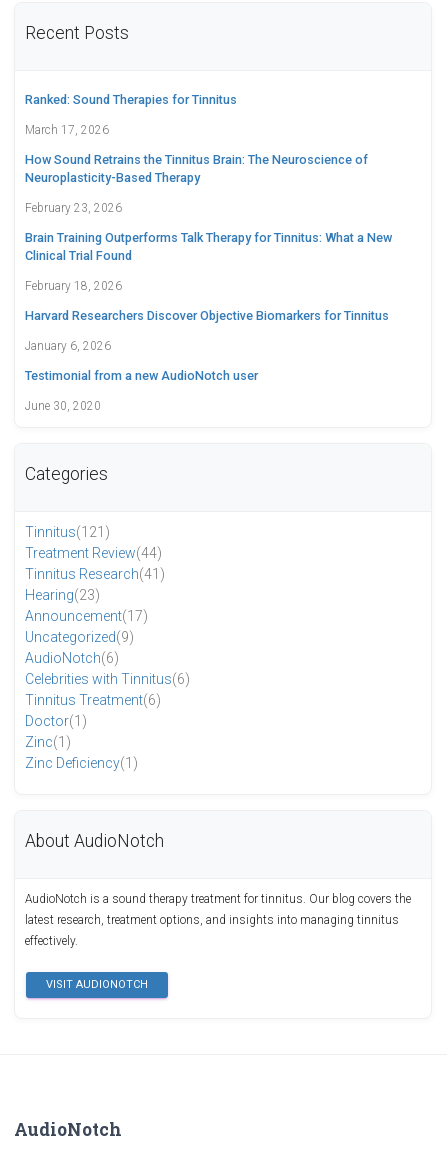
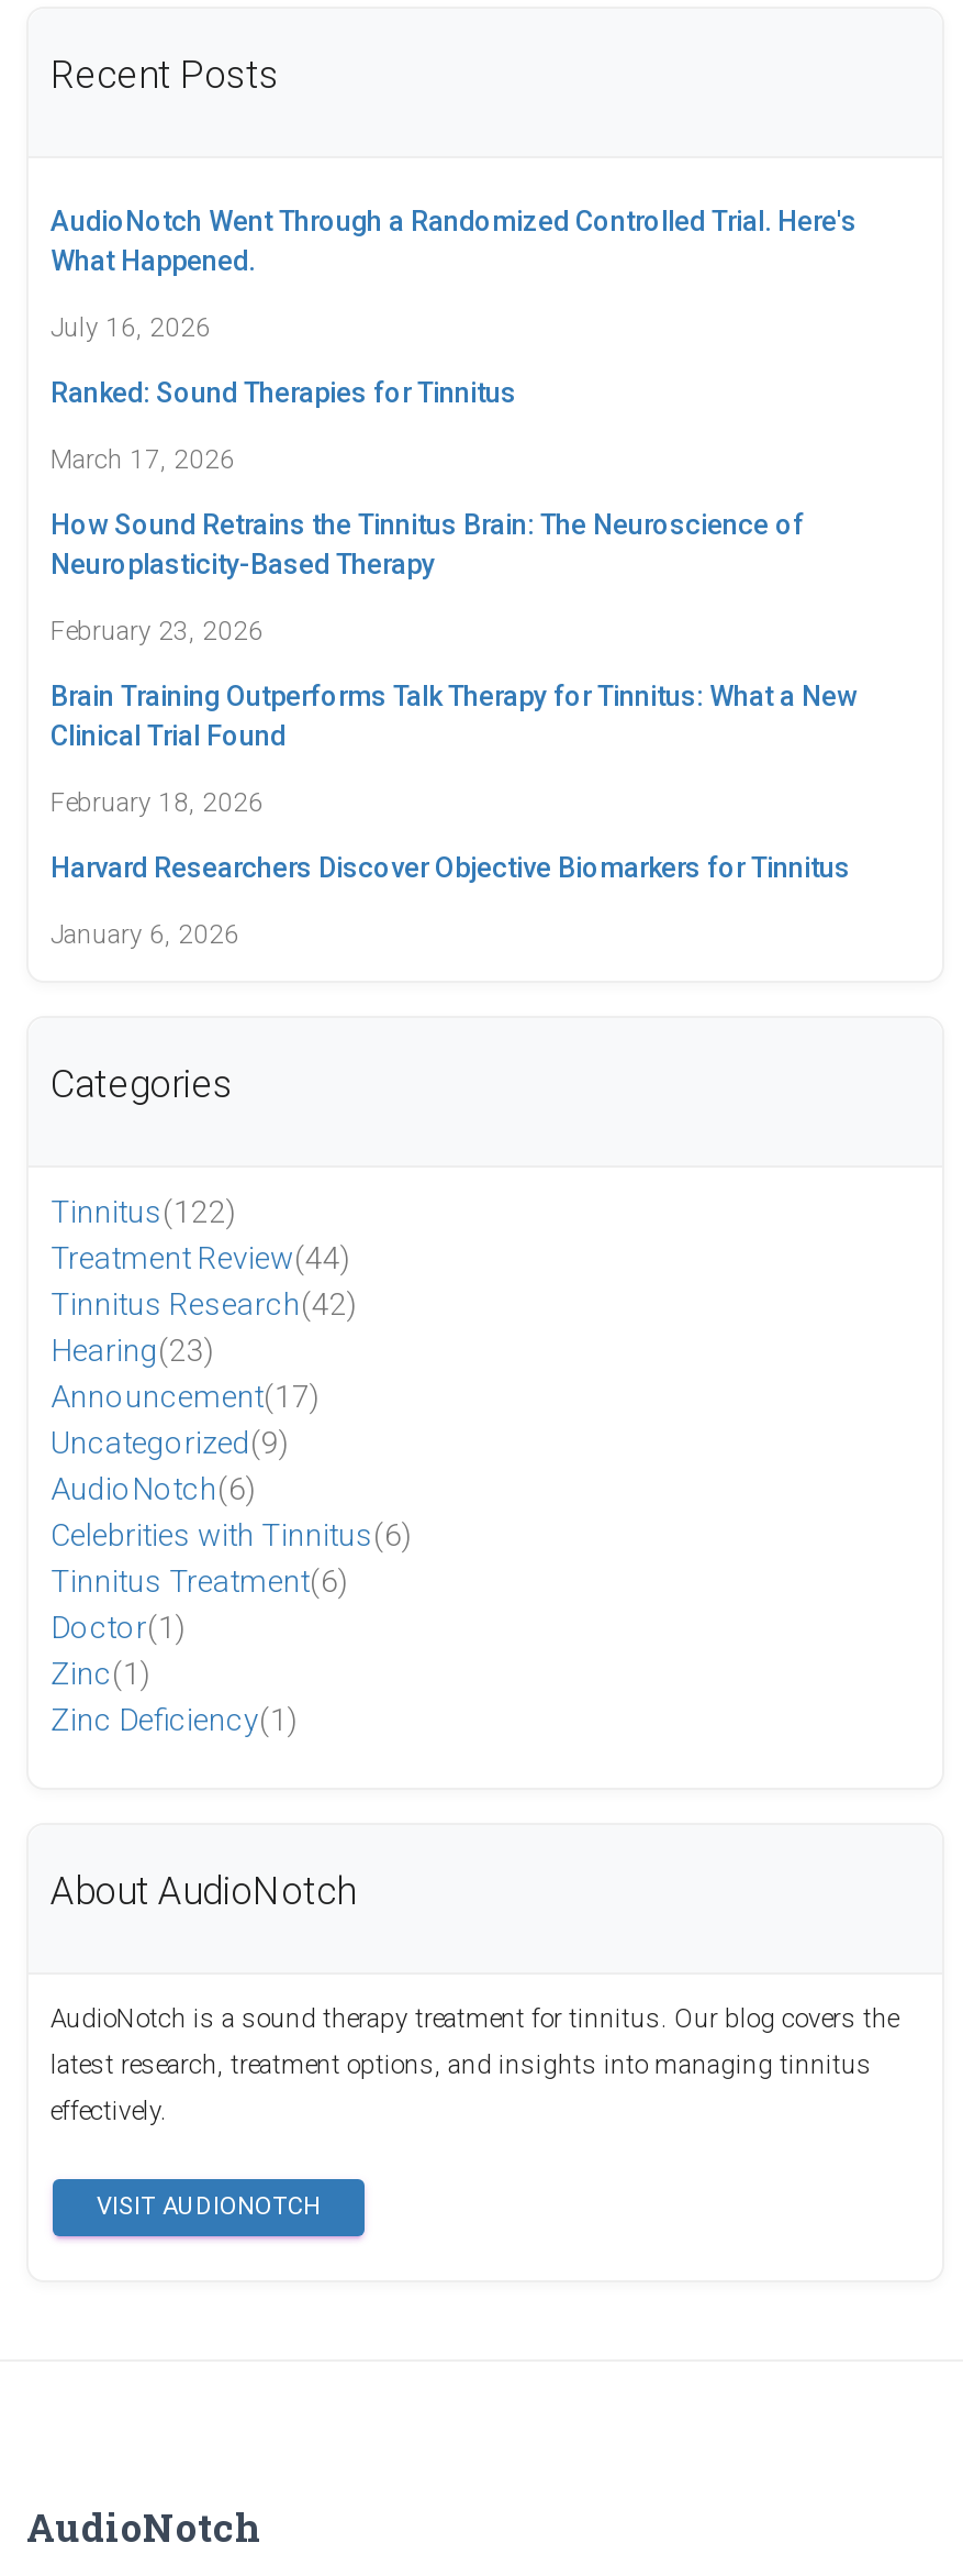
+ AudioNotch Went Through a Randomized Controlled Trial. Here's
+ What Happened.
+ July 16, 2026

moved down: Ranked: Sound Therapies for Tinnitus | March 17, 2026 | How Sound Retrains the Tinnitus Brain: The Neuroscience of | ... | Harvard Researchers Discover Objective Biomarkers for Tinnitus | January 6, 2026

- Testimonial from a new AudioNotch user
- June 30, 2020

- Tinnitus(121)
+ Tinnitus(122)

- Tinnitus Research(41)
+ Tinnitus Research(42)
